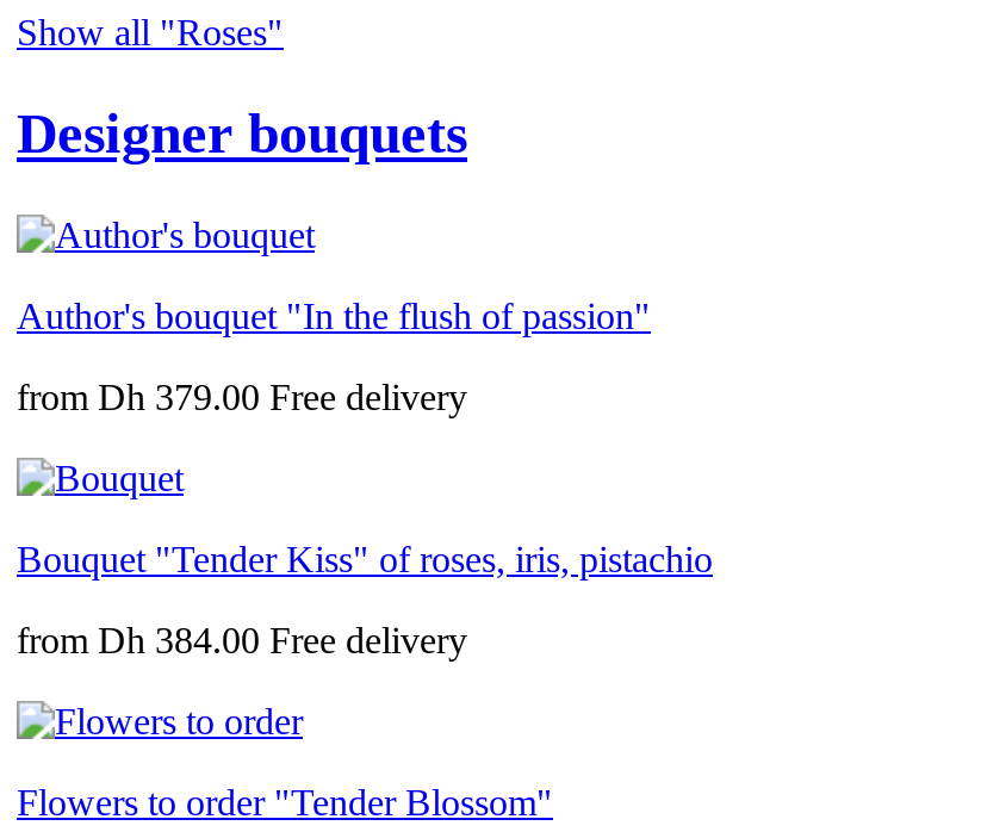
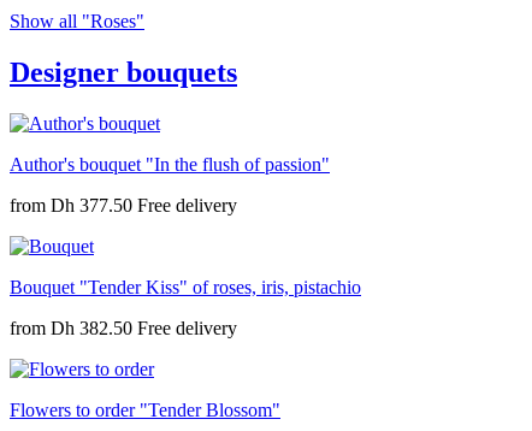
- from Dh 379.00
+ from Dh 377.50

- from Dh 384.00
+ from Dh 382.50
